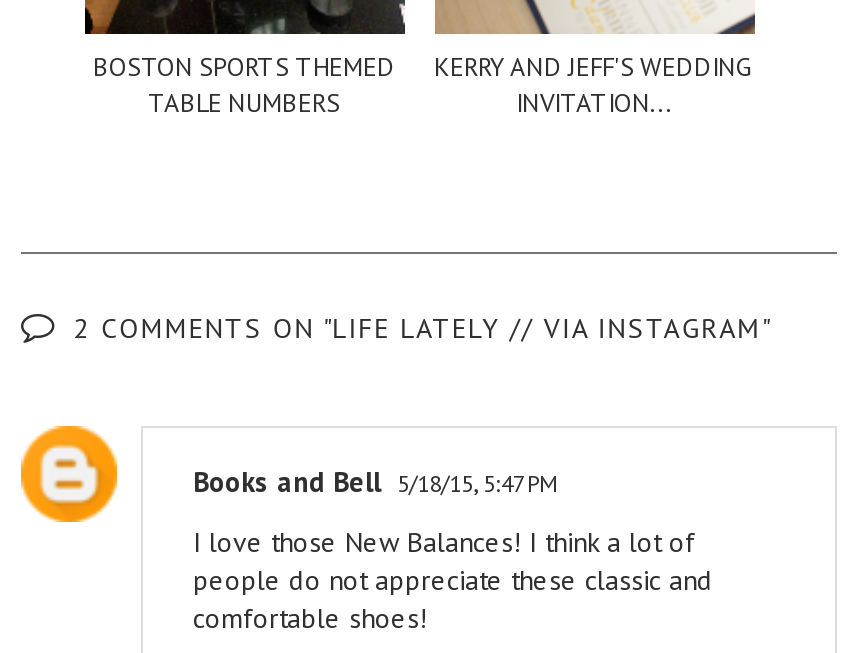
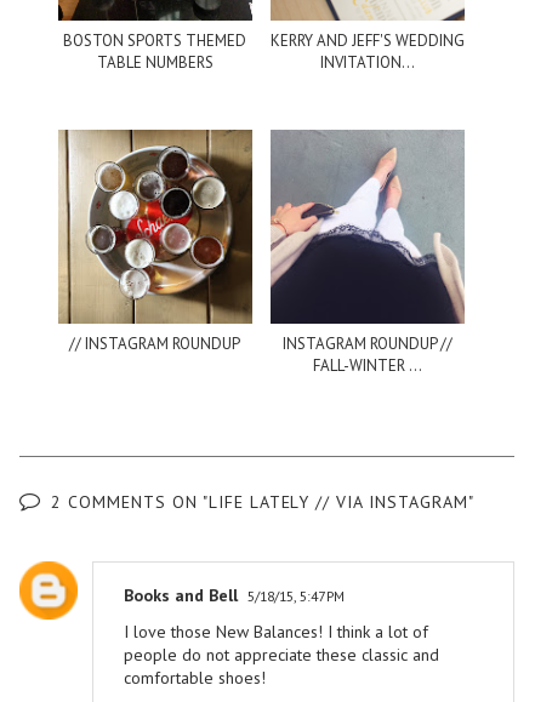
+ [image]
+ // INSTAGRAM ROUNDUP
+ INSTAGRAM ROUNDUP //
+ FALL-WINTER ...

+ [image]
